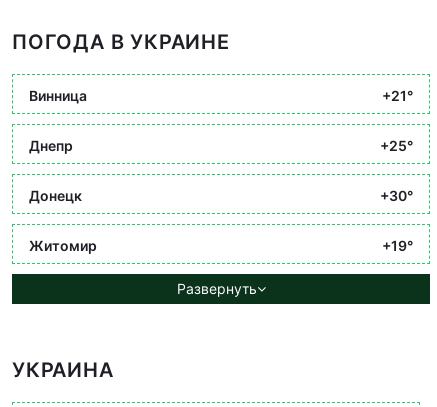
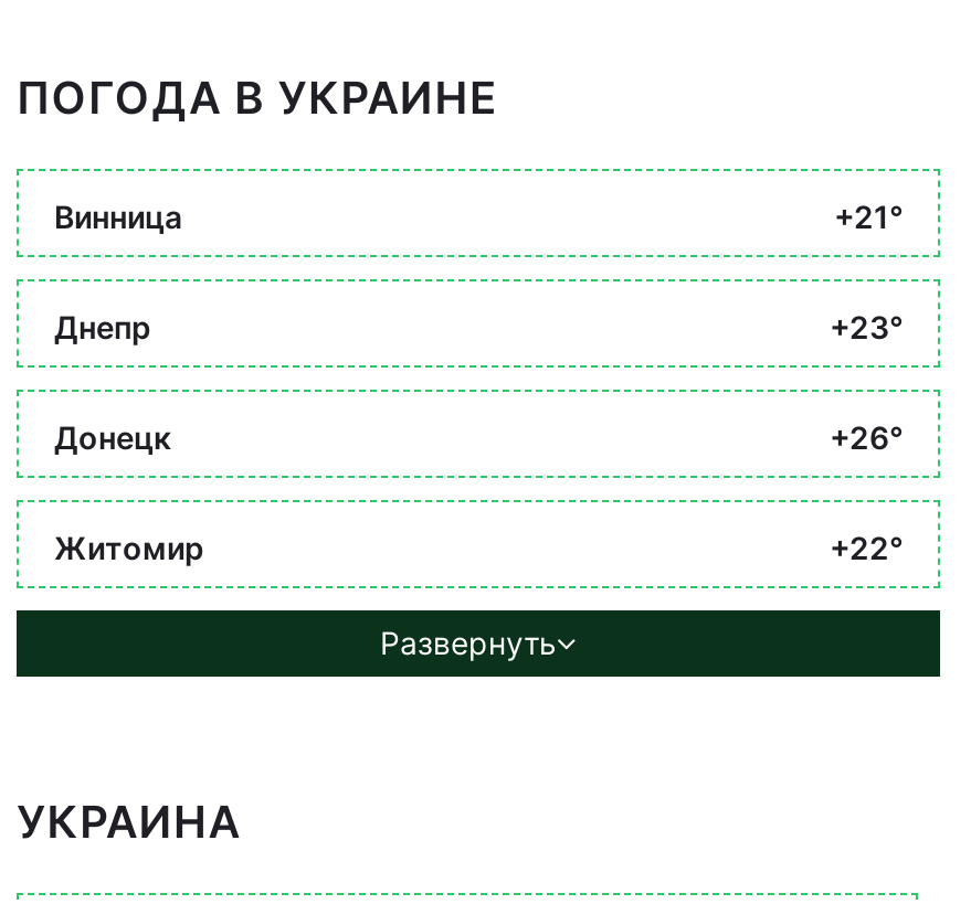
- +25°
+ +23°

- +30°
+ +26°

- +19°
+ +22°
